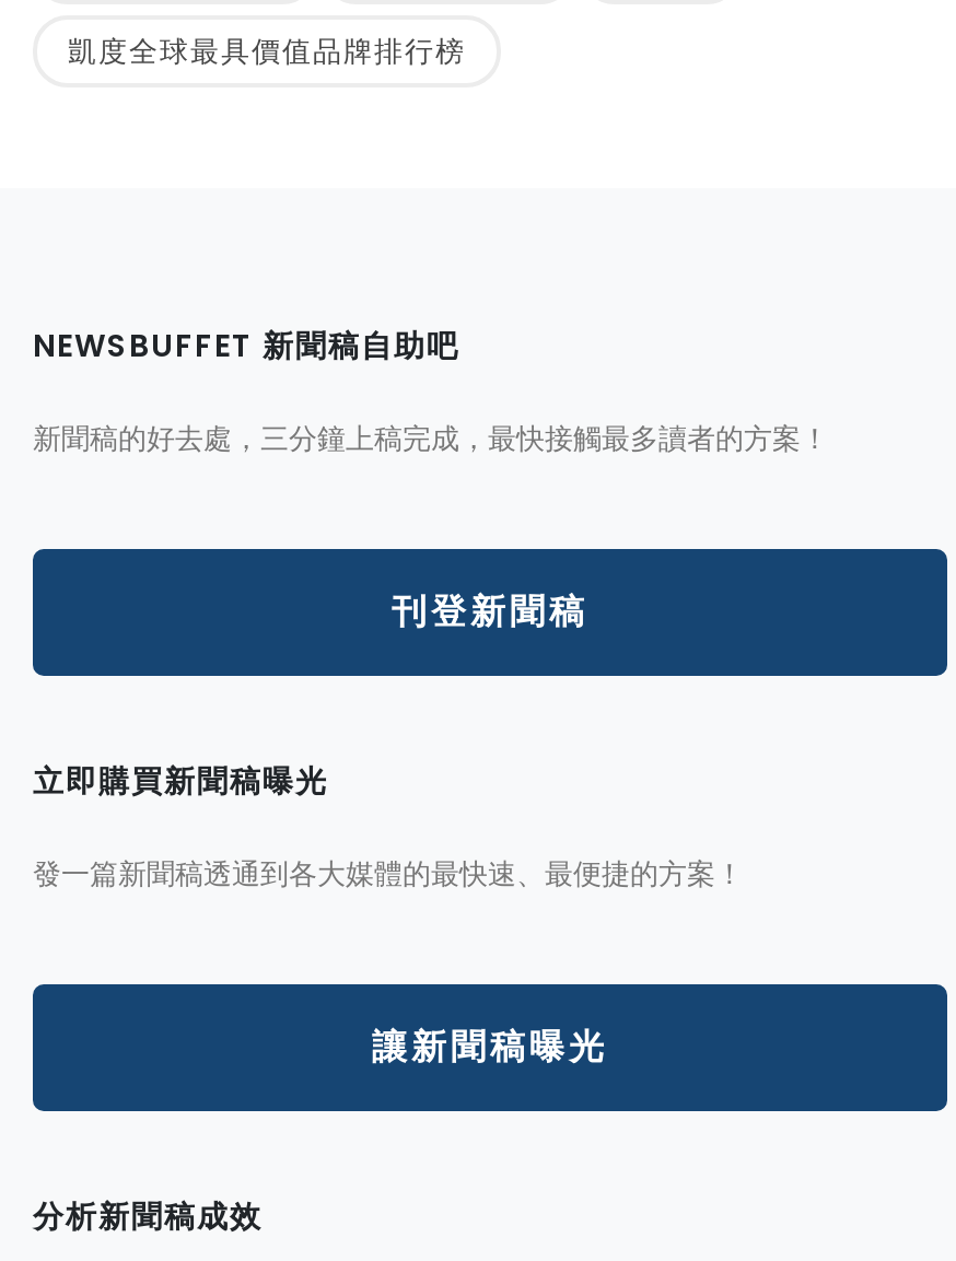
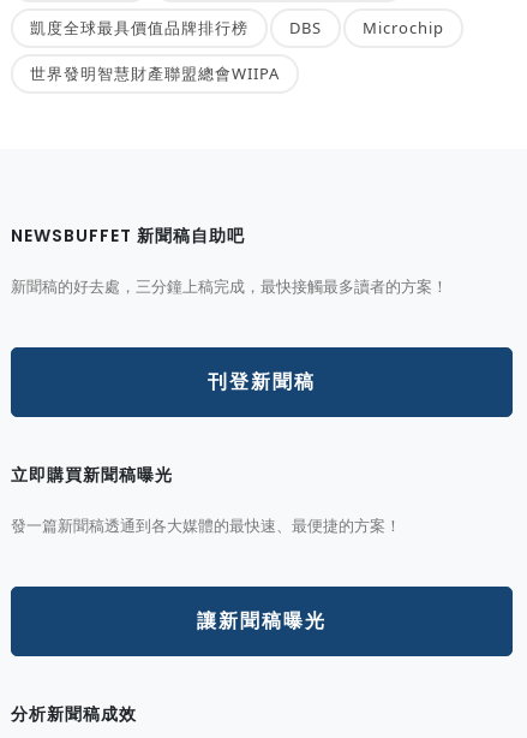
+ DBS
+ Microchip
+ 世界發明智慧財產聯盟總會WIIPA
